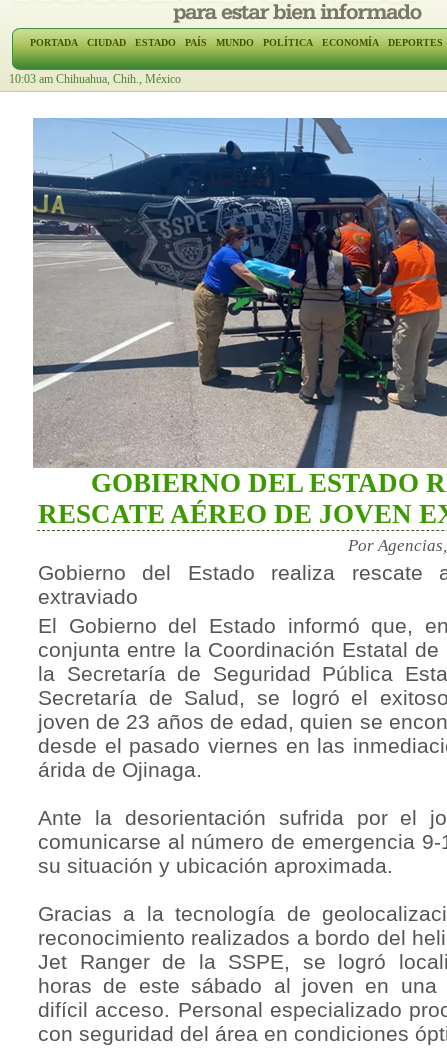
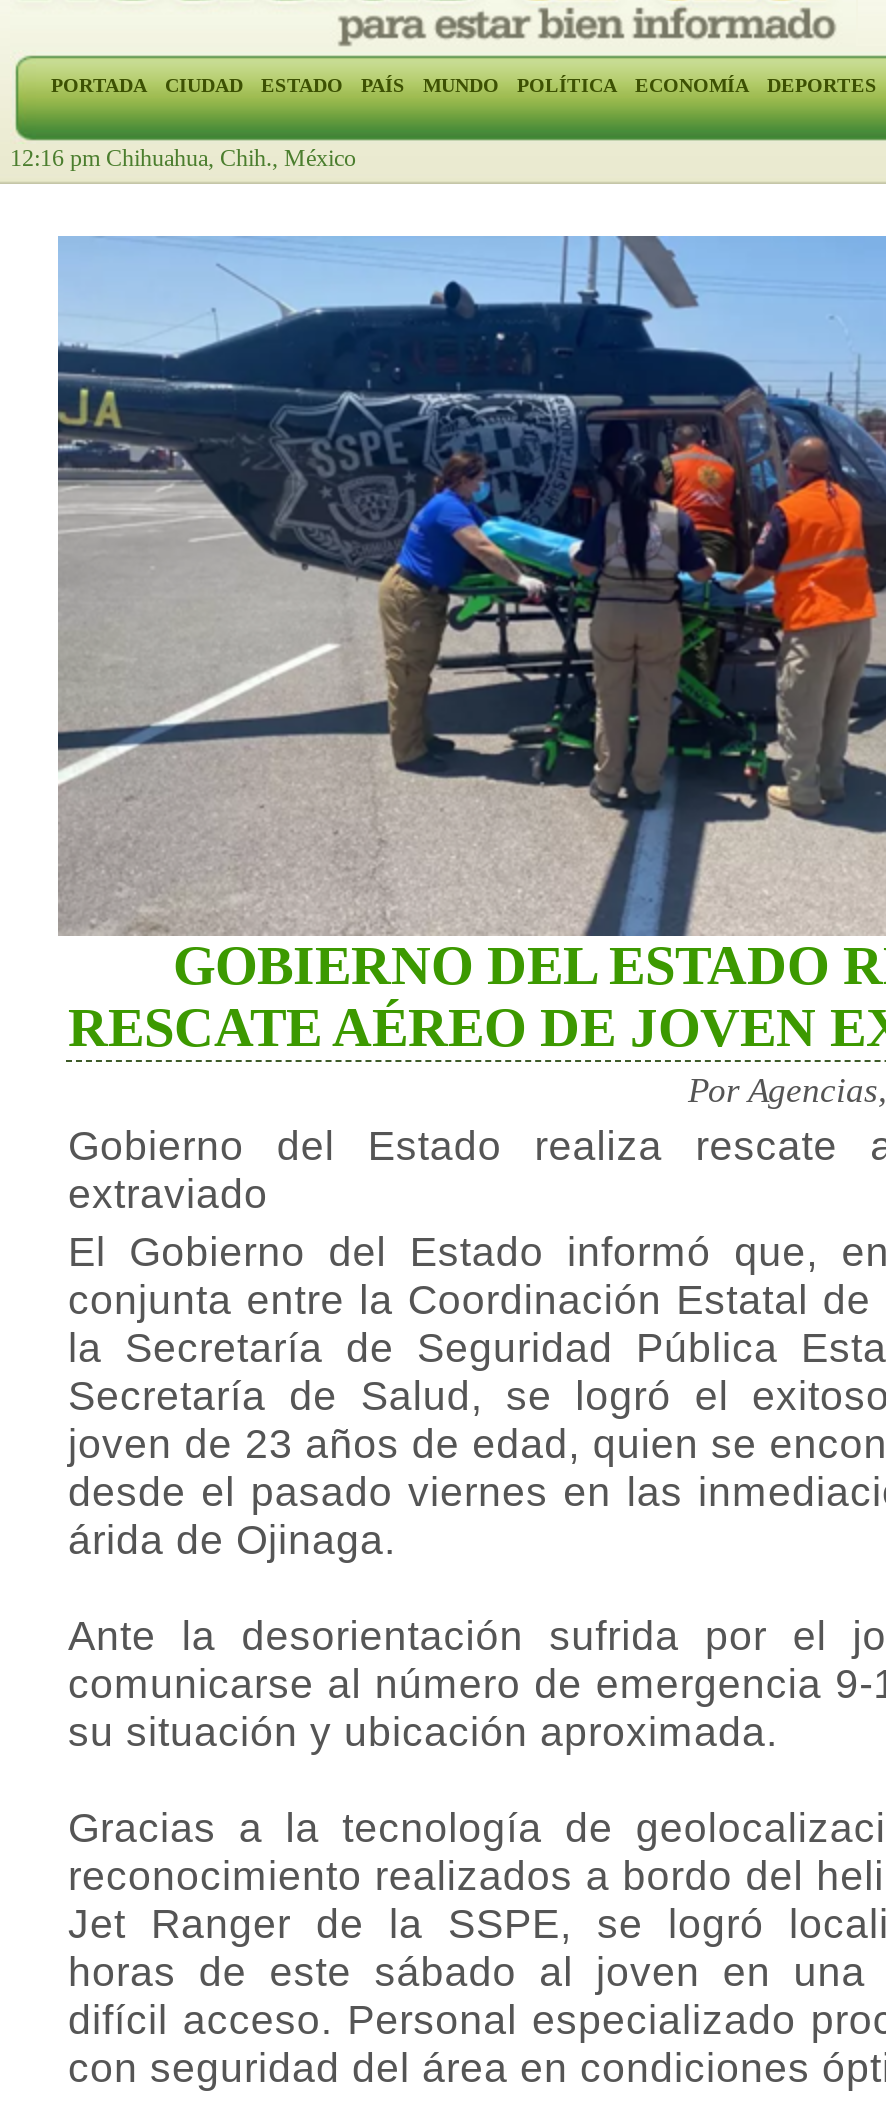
- 10:03 am Chihuahua, Chih., México
+ 12:16 pm Chihuahua, Chih., México
